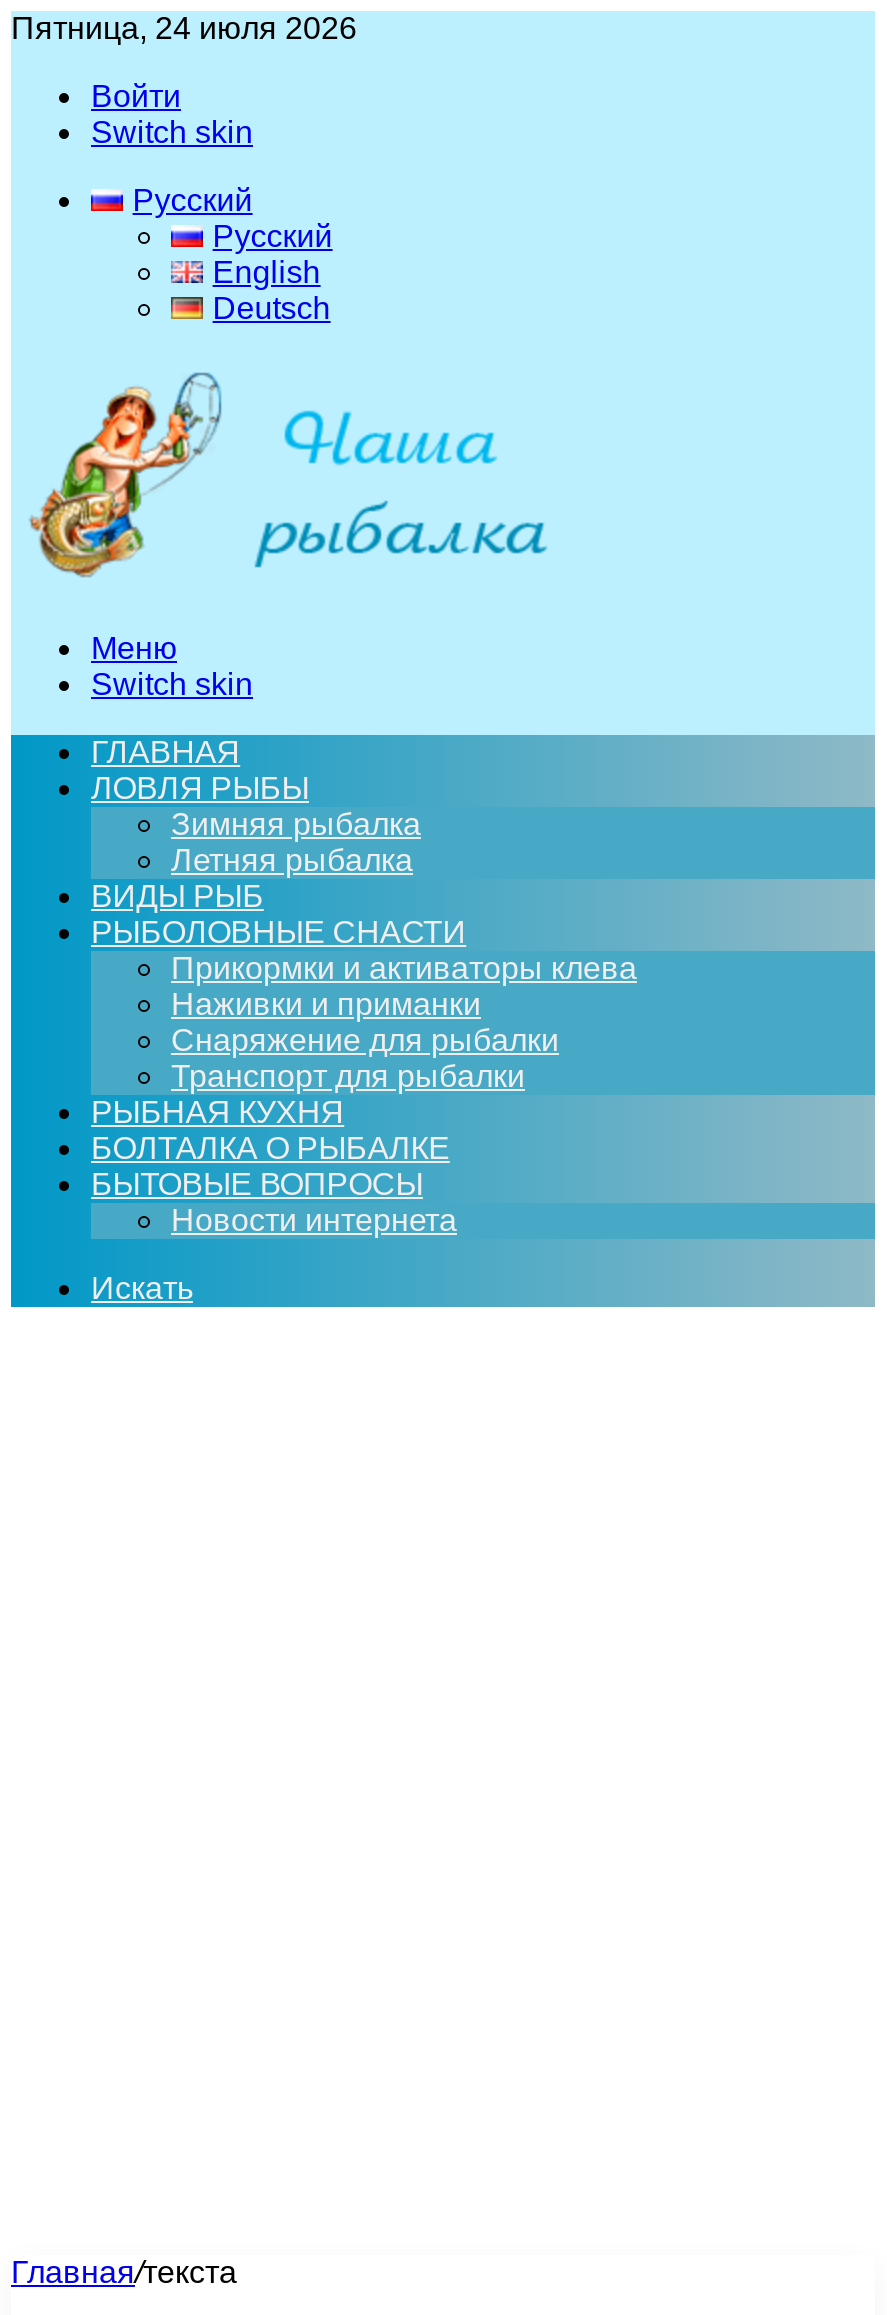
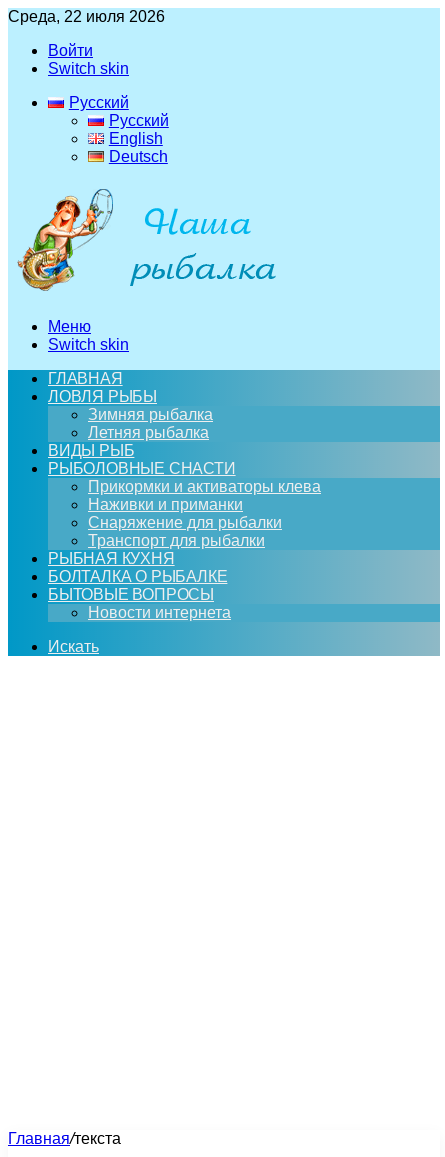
- Пятница, 24 июля 2026
+ Среда, 22 июля 2026
